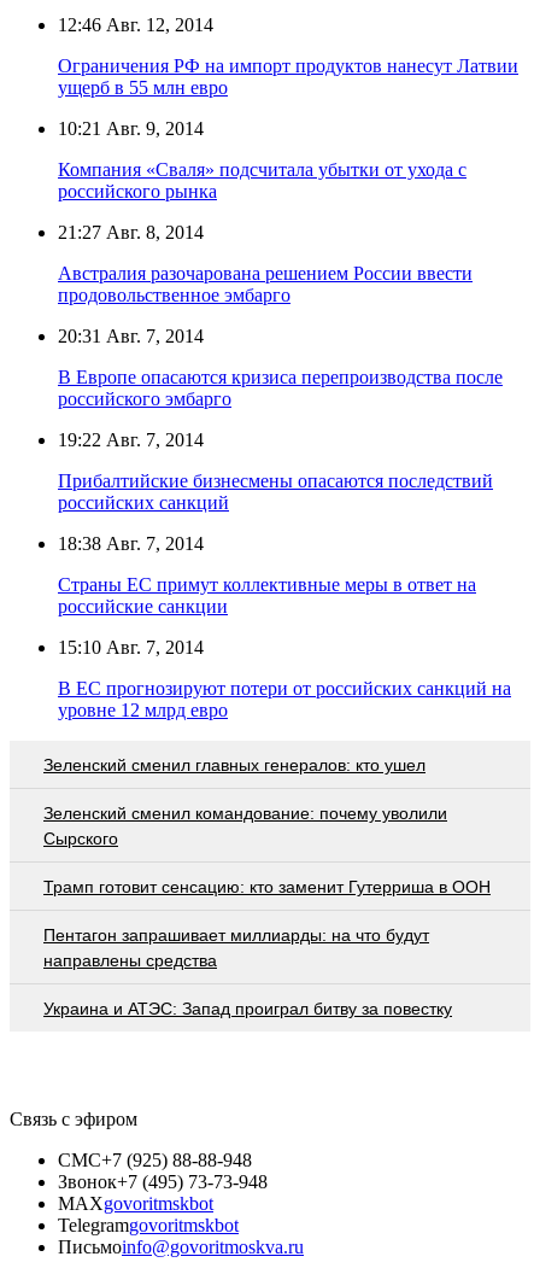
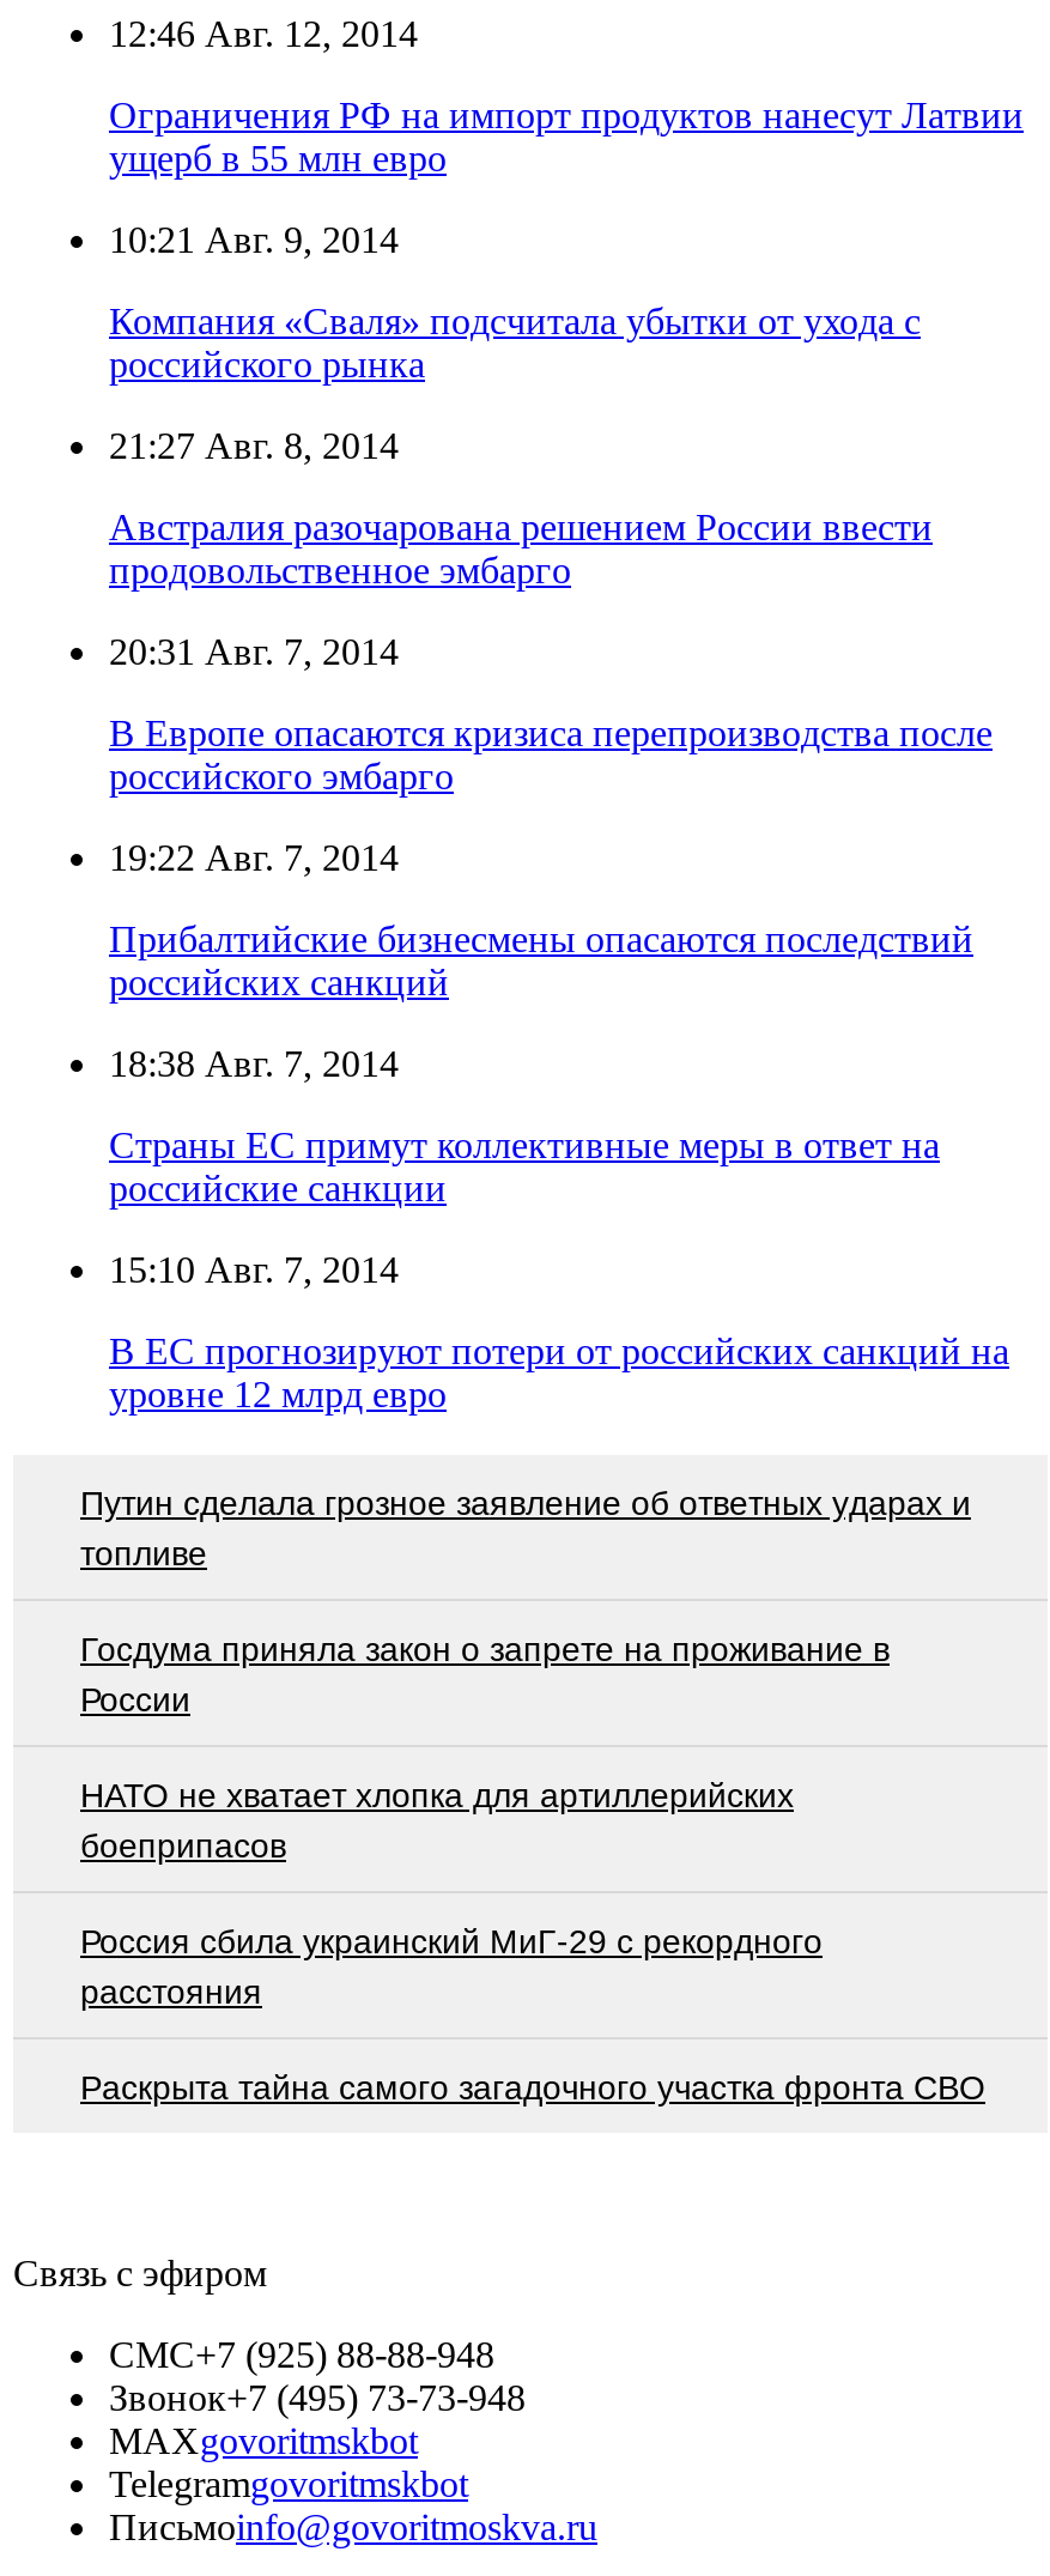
- Зеленский сменил главных генералов: кто ушел
+ Путин сделала грозное заявление об ответных ударах и
+ топливе

- Зеленский сменил командование: почему уволили
- Сырского
+ Госдума приняла закон о запрете на проживание в
+ России

- Трамп готовит сенсацию: кто заменит Гутерриша в ООН
+ НАТО не хватает хлопка для артиллерийских
+ боеприпасов

- Пентагон запрашивает миллиарды: на что будут
- направлены средства
+ Россия сбила украинский МиГ-29 с рекордного
+ расстояния

- Украина и АТЭС: Запад проиграл битву за повестку
+ Раскрыта тайна самого загадочного участка фронта СВО
